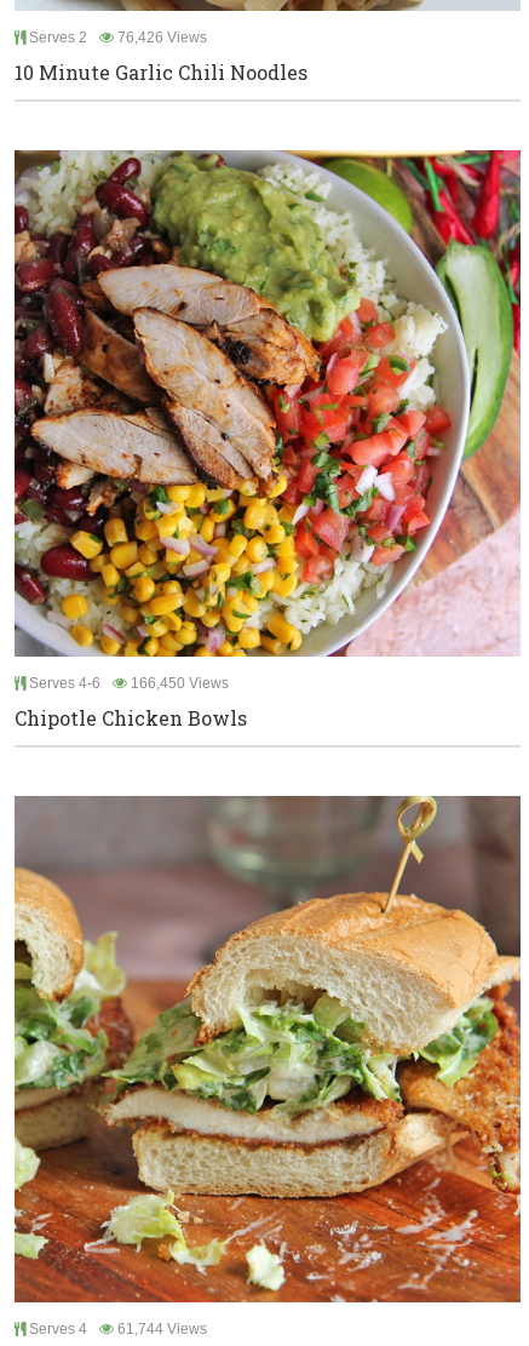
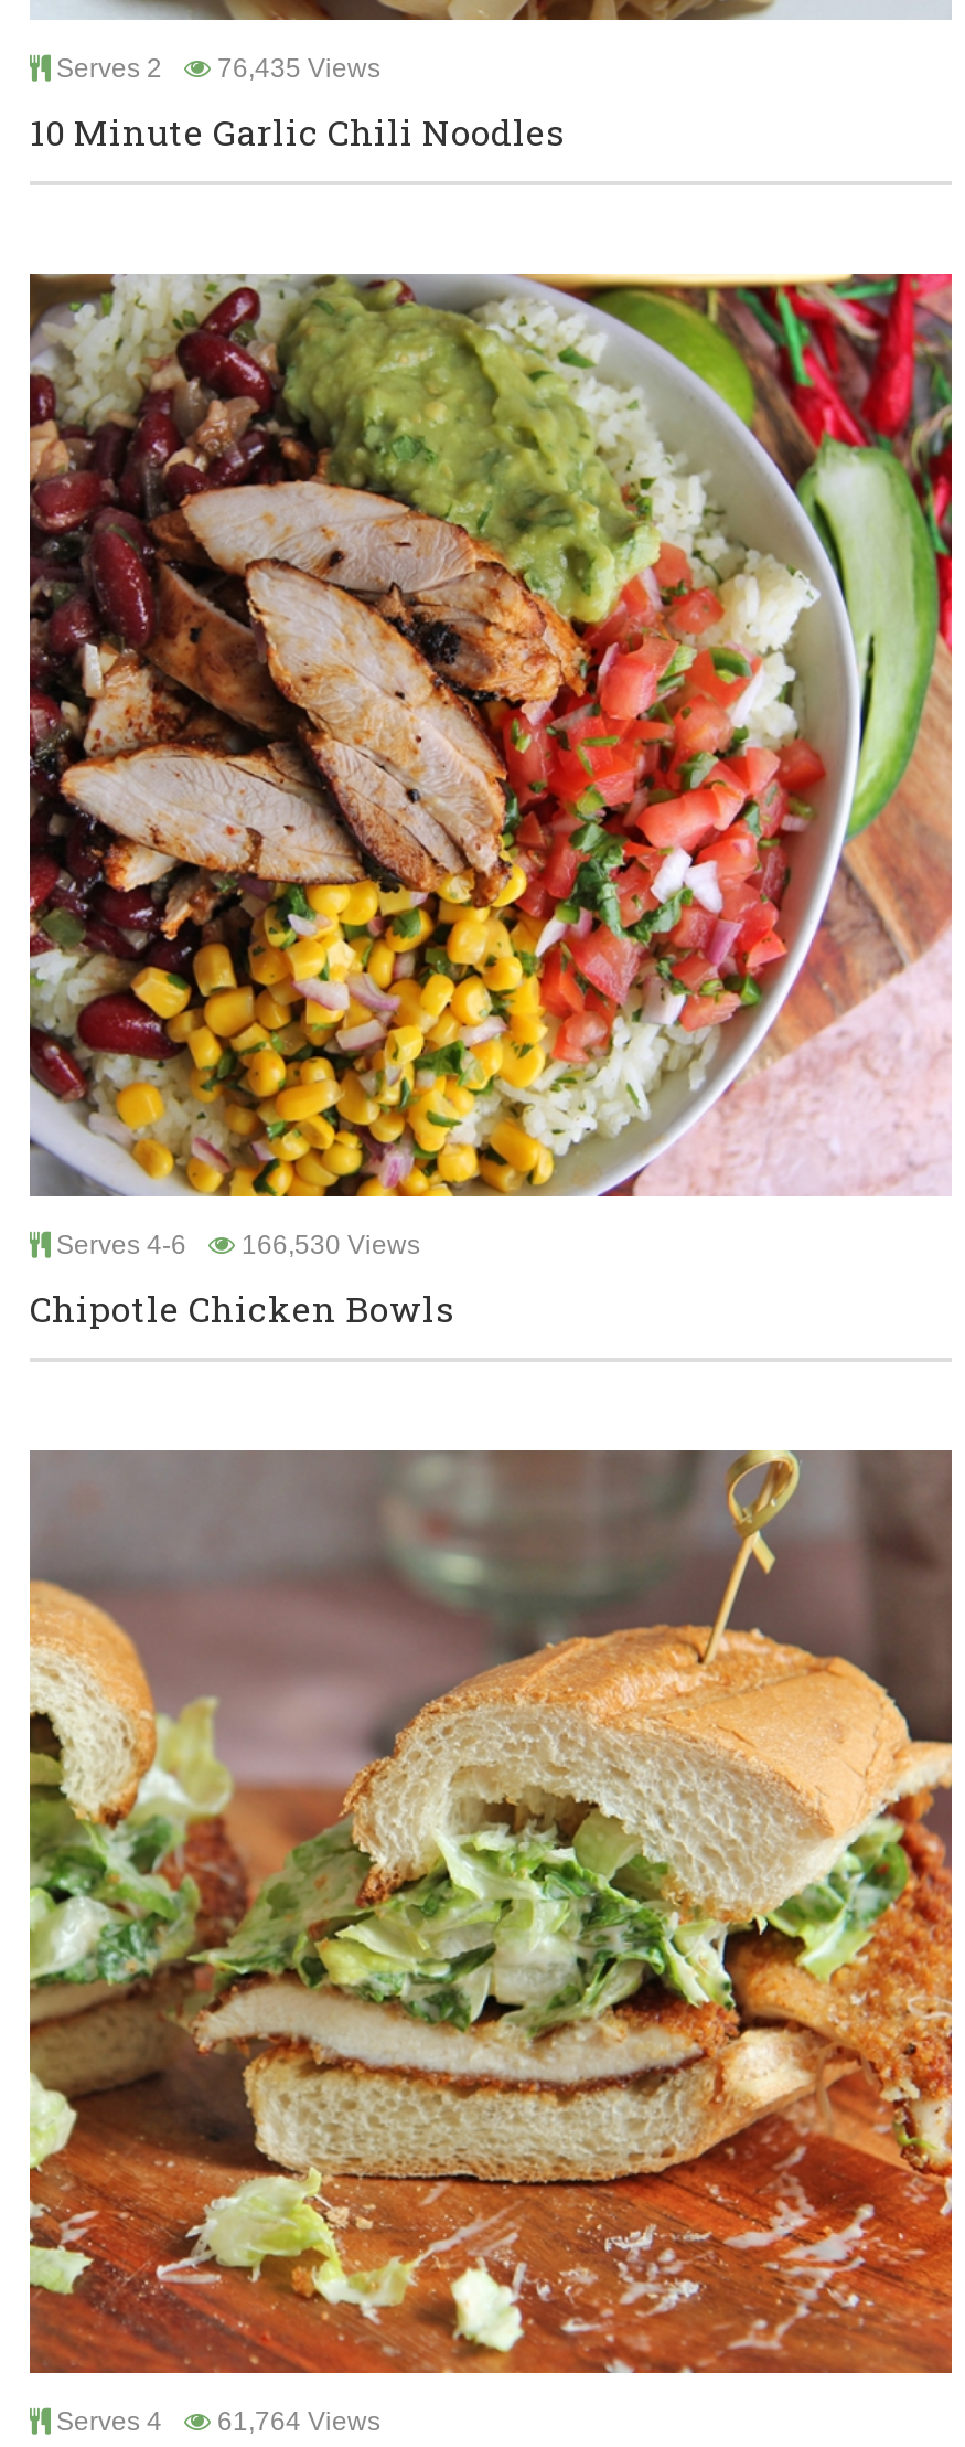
- Serves 2 76,426 Views
+ Serves 2 76,435 Views

- Serves 4-6 166,450 Views
+ Serves 4-6 166,530 Views

- Serves 4 61,744 Views
+ Serves 4 61,764 Views
